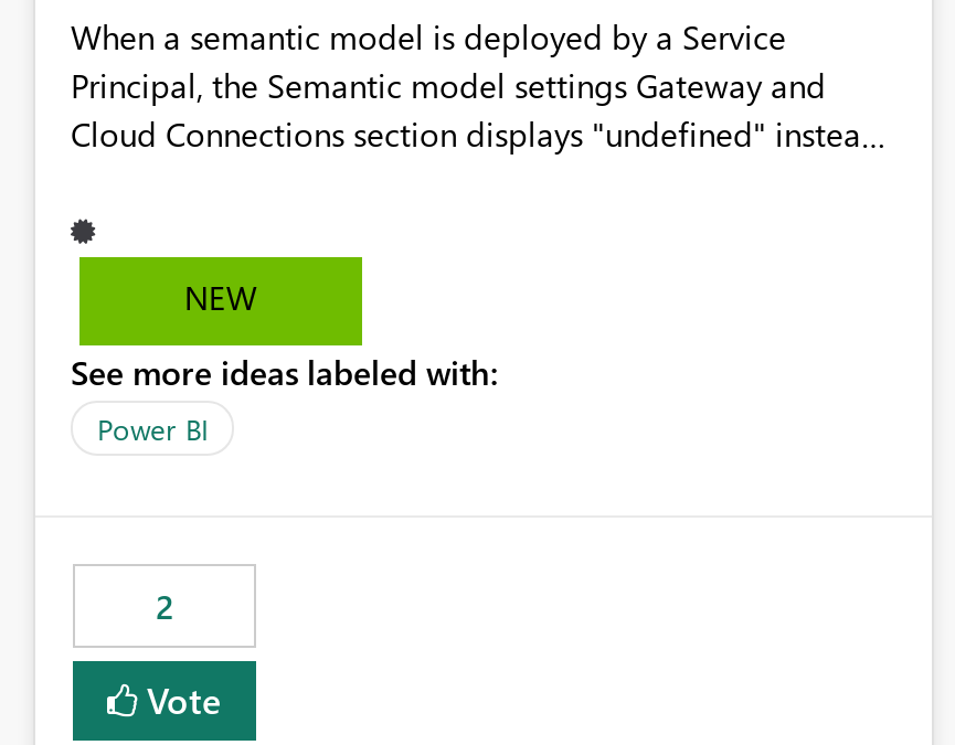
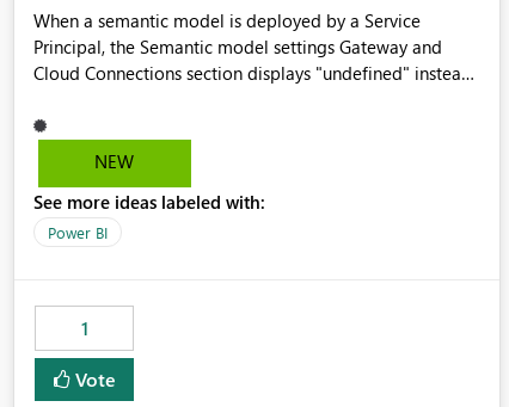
- 2
+ 1
